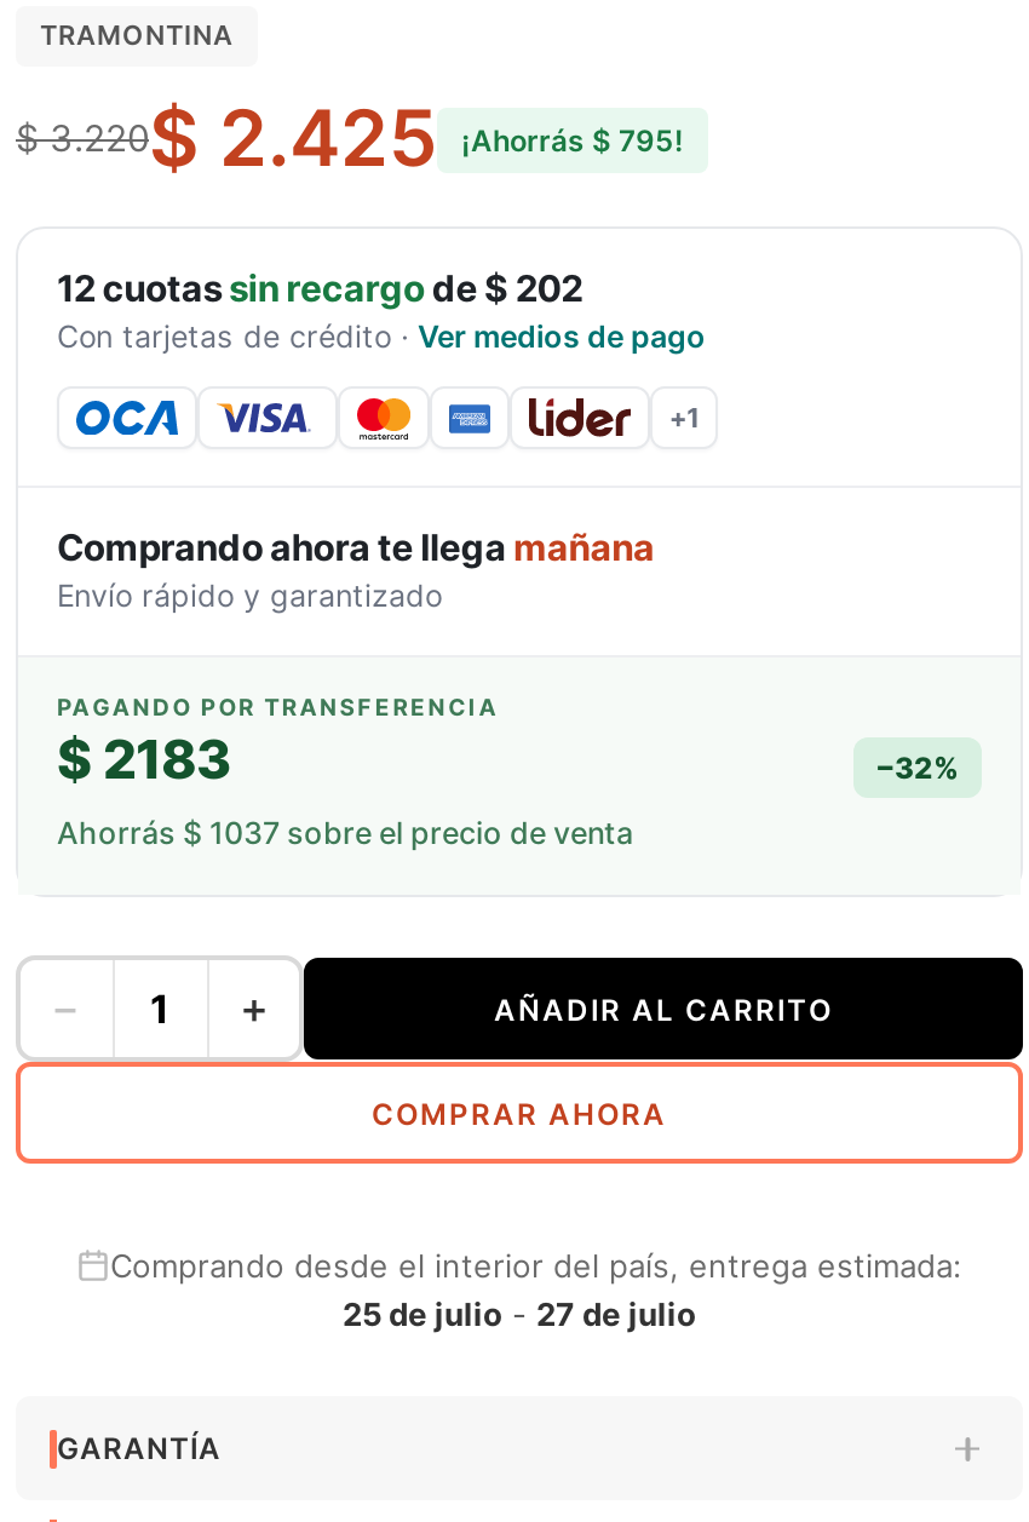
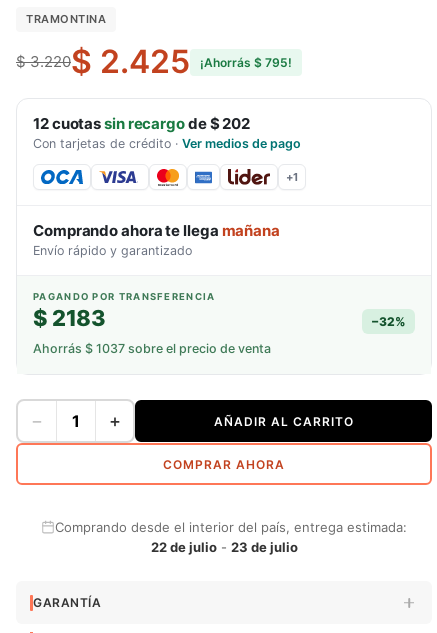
- 25 de julio - 27 de julio
+ 22 de julio - 23 de julio
